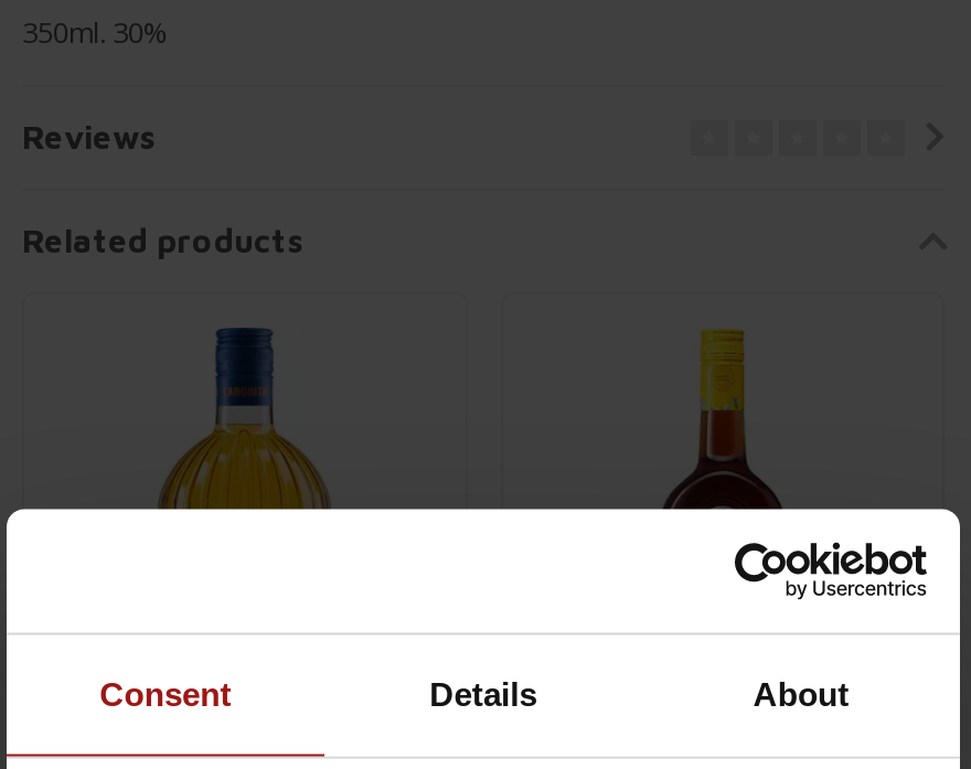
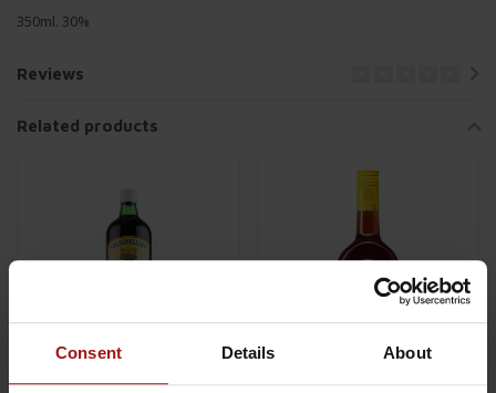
- [image]
+ [image]
